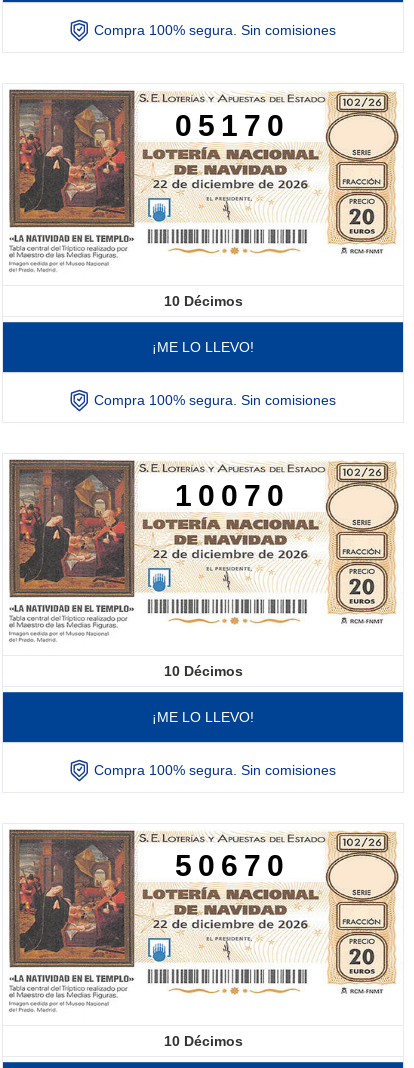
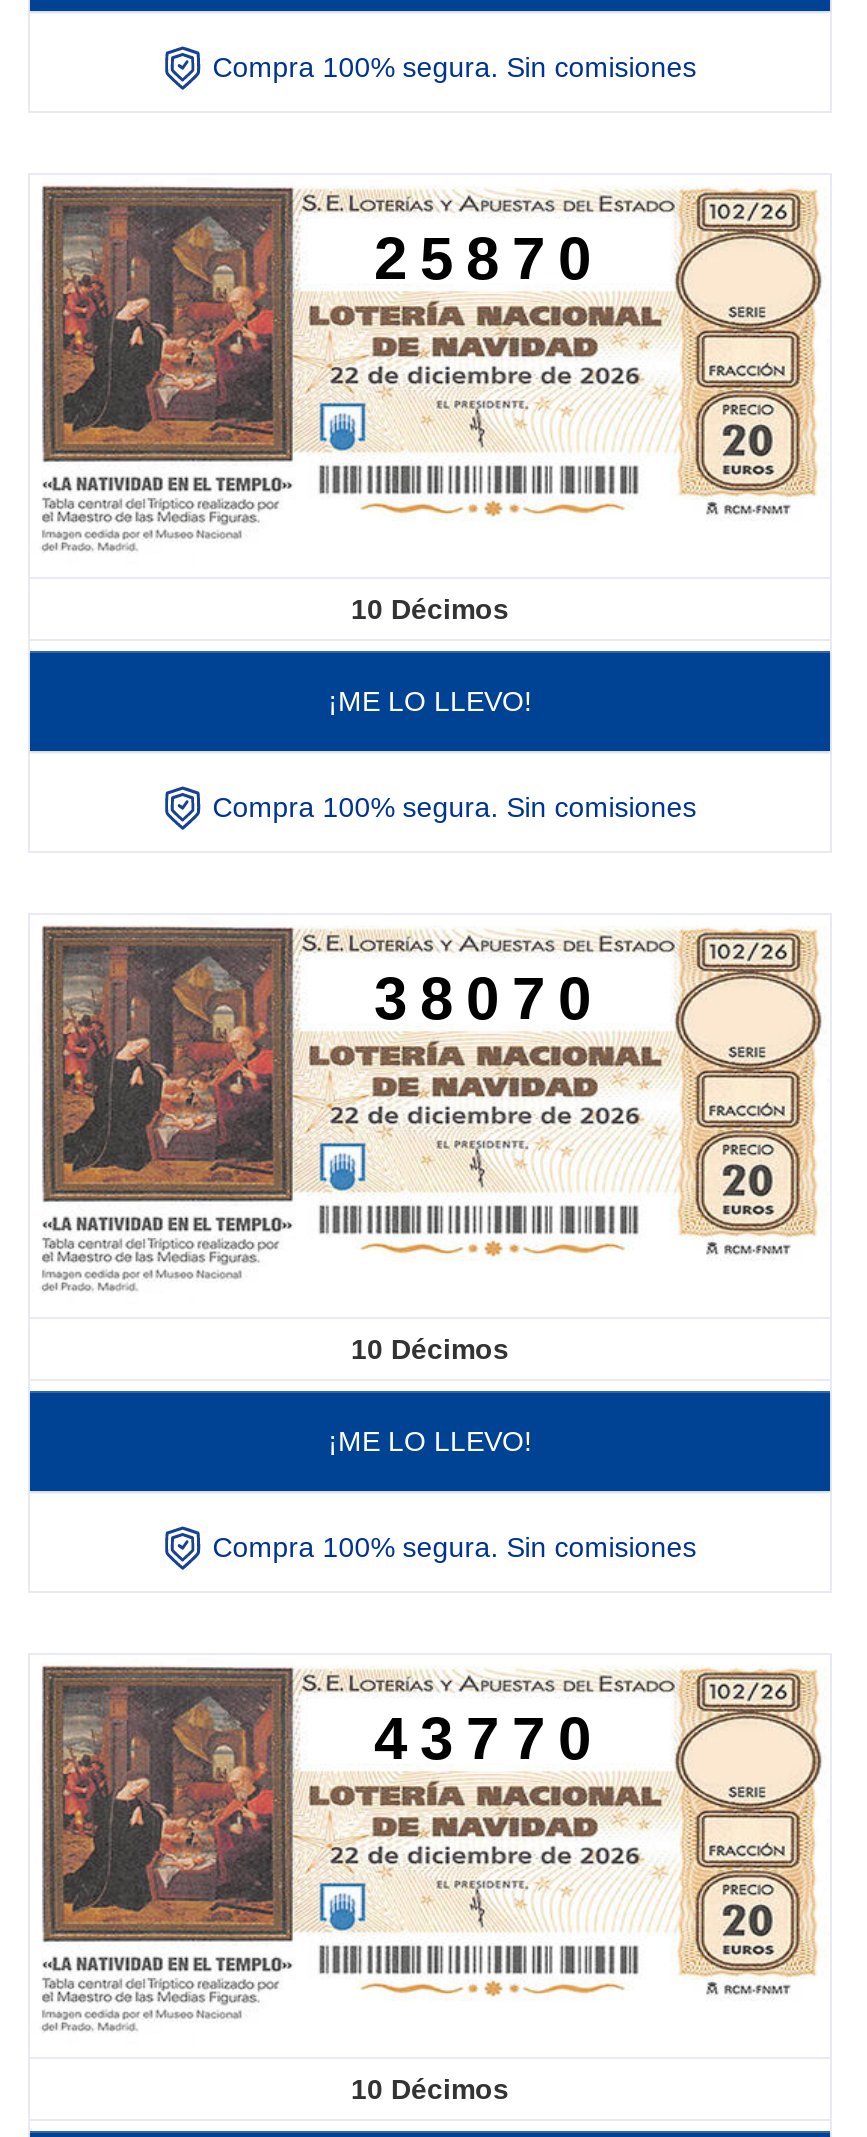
- 05170
+ 25870

- 10070
+ 38070

- 50670
+ 43770
